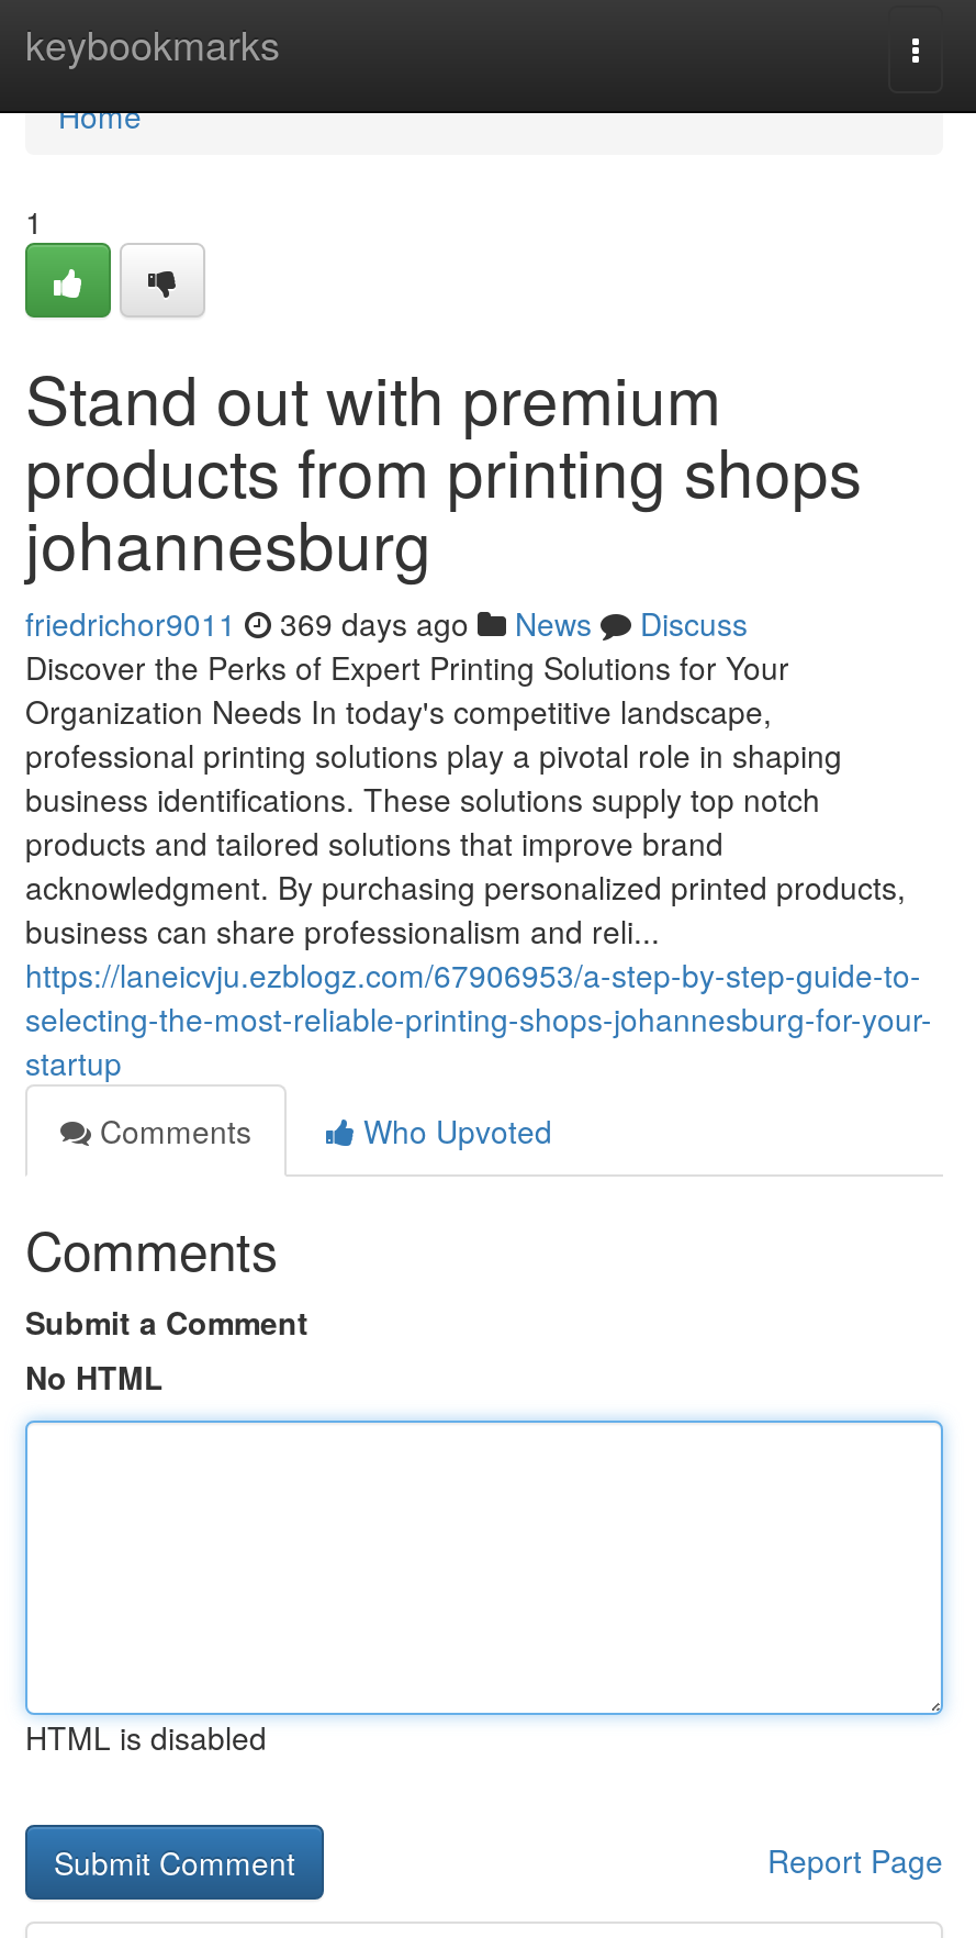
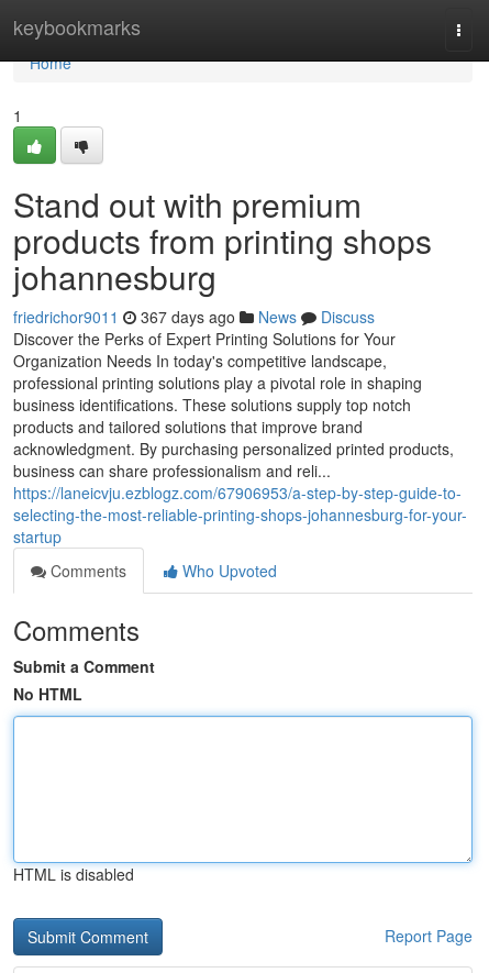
- friedrichor9011 369 days ago News Discuss
+ friedrichor9011 367 days ago News Discuss
